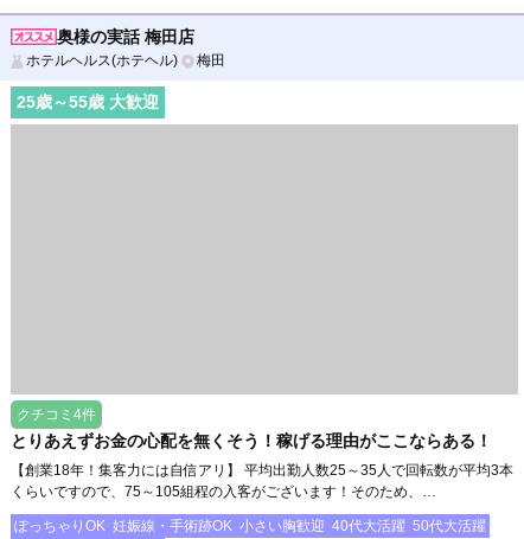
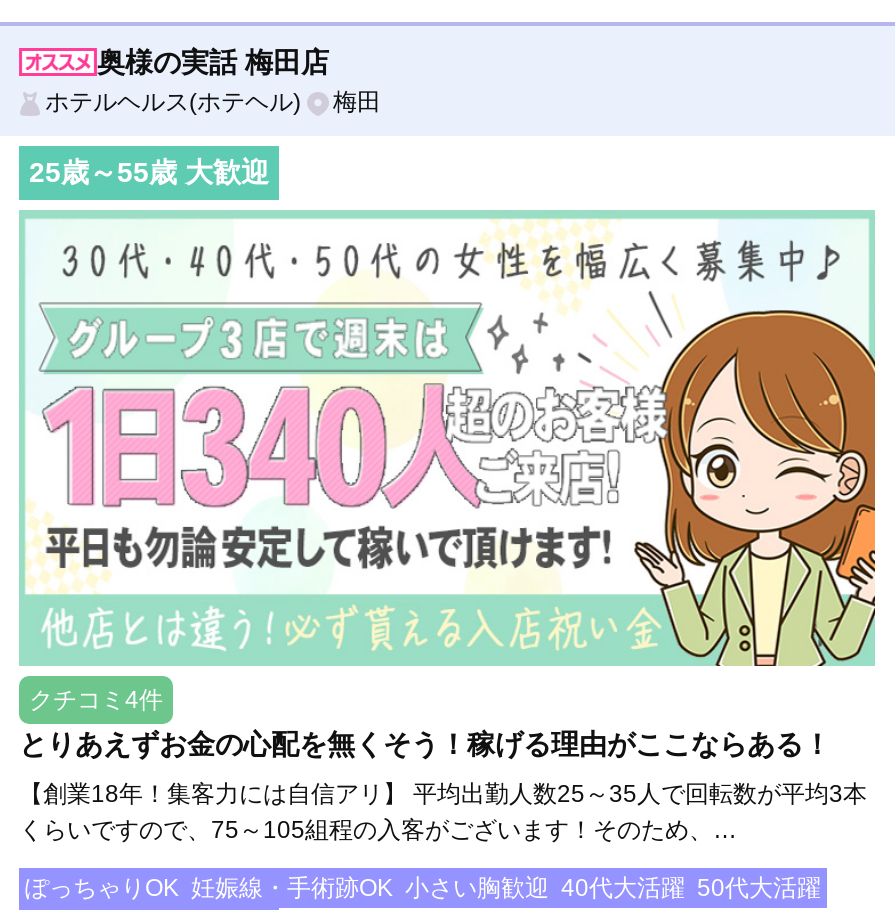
+ [image]
